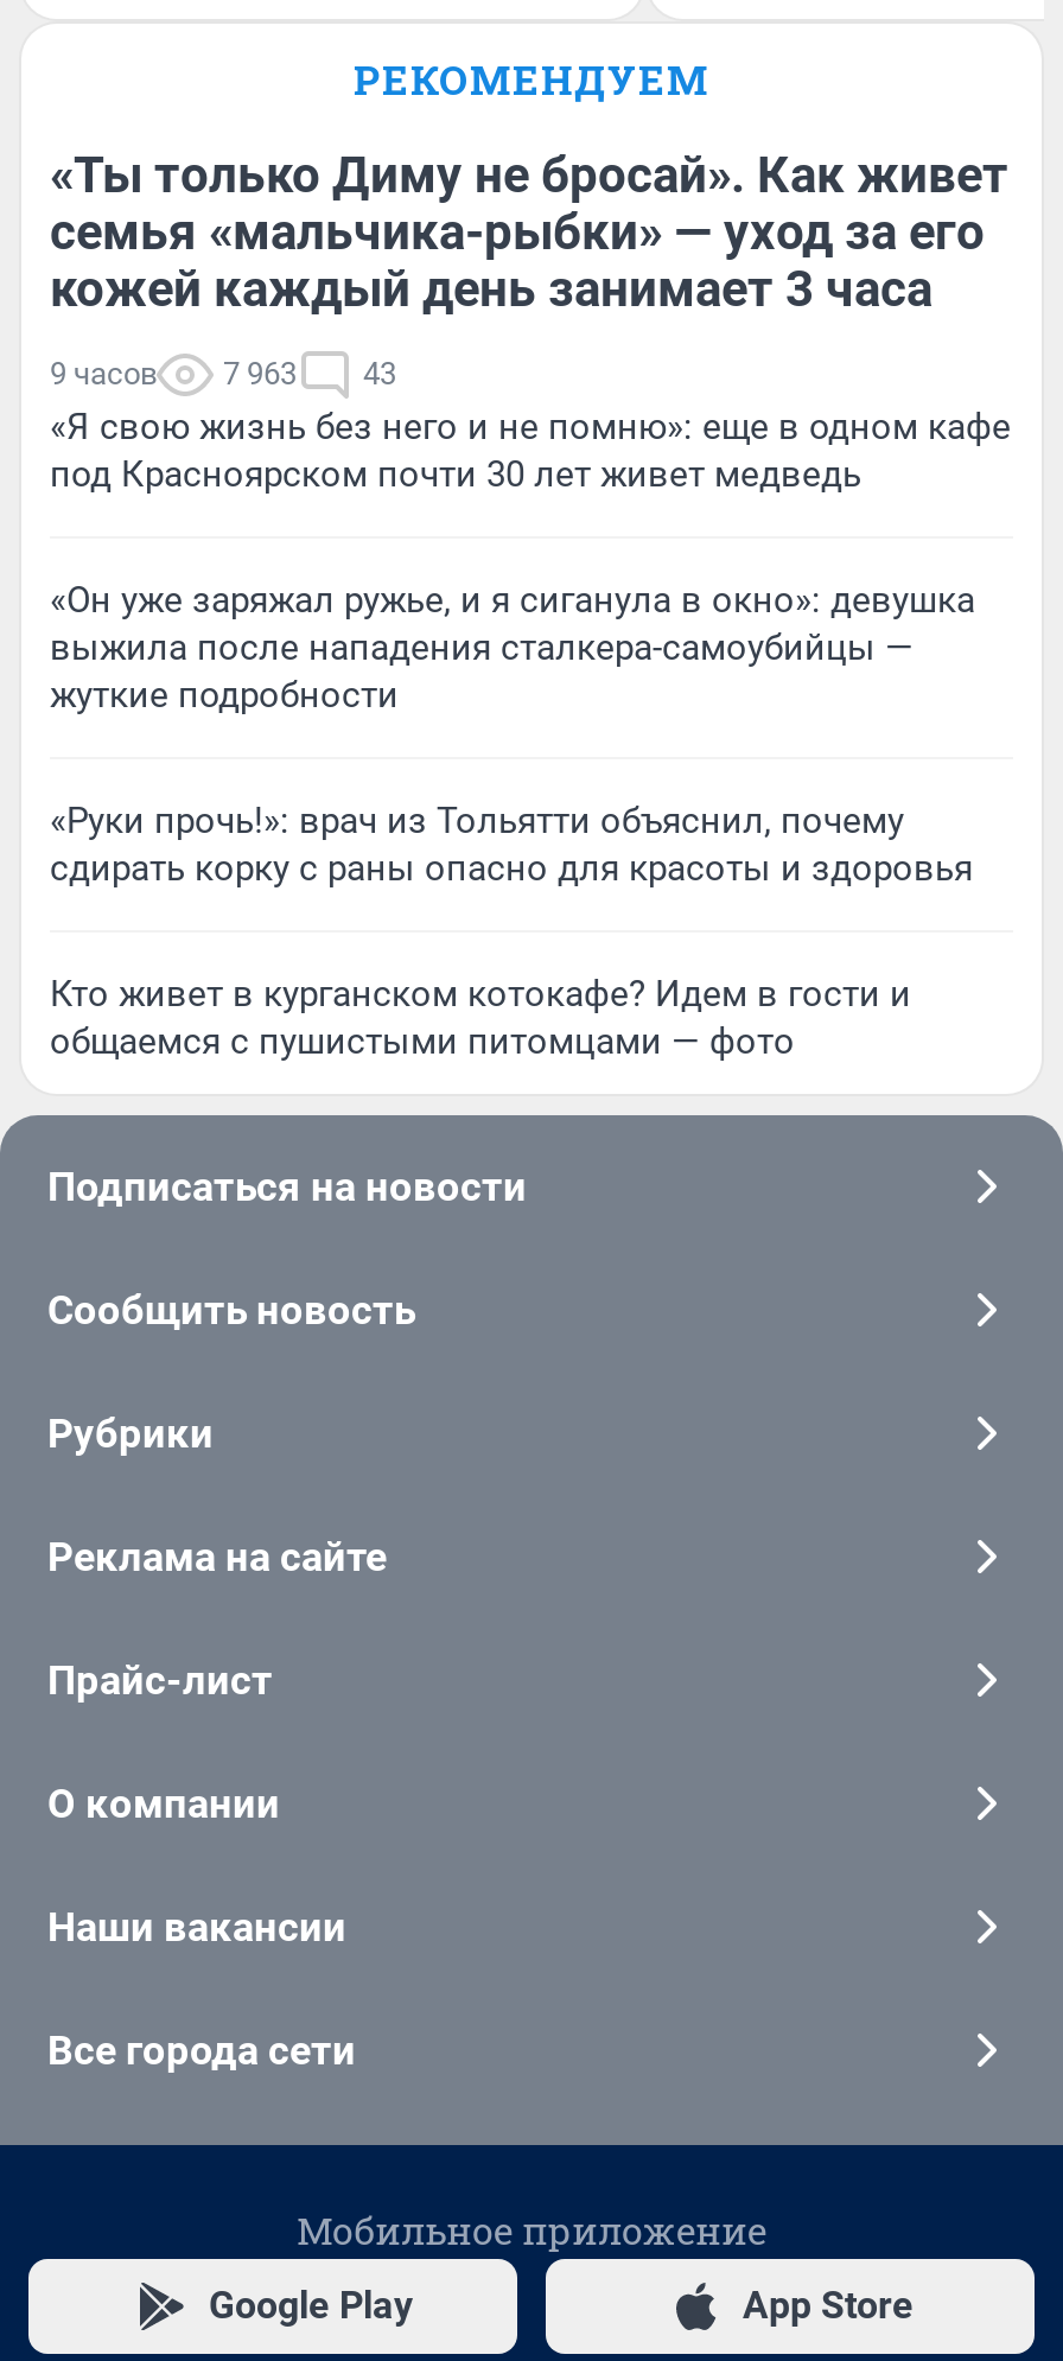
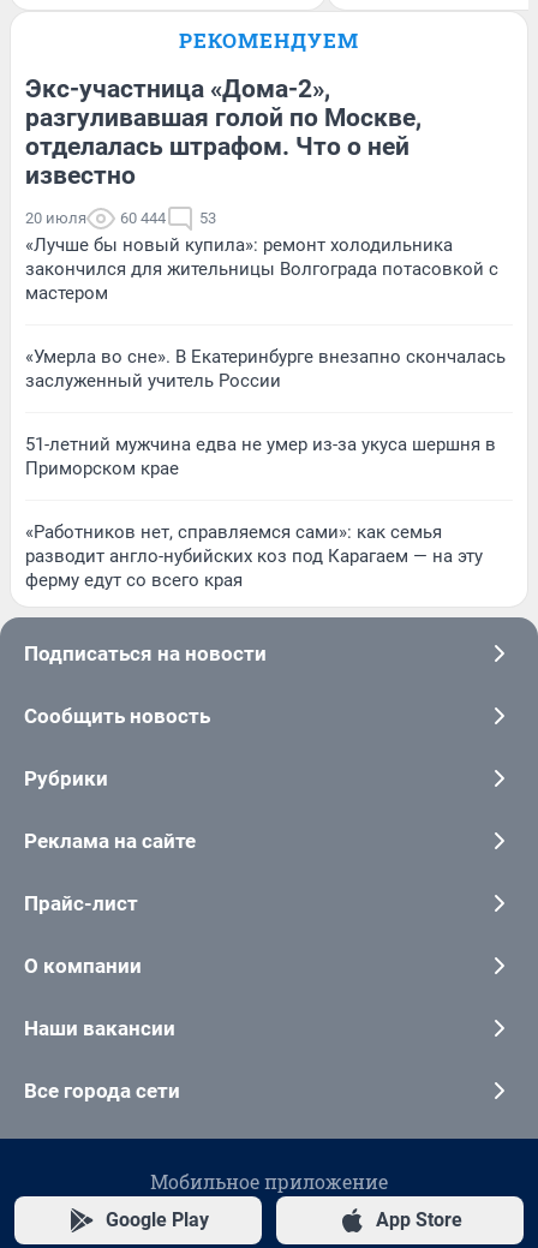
- «Ты только Диму не бросай». Как живет
- семья «мальчика-рыбки» — уход за его
- кожей каждый день занимает 3 часа
+ Экс-участница «Дома-2»,
+ разгуливавшая голой по Москве,
+ отделалась штрафом. Что о ней
+ известно

- 9 часов
- 7 963
- 43
- «Я свою жизнь без него и не помню»: еще в одном кафе
- под Красноярском почти 30 лет живет медведь
+ 20 июля
+ 60 444
+ 53
+ «Лучше бы новый купила»: ремонт холодильника
+ закончился для жительницы Волгограда потасовкой с
+ мастером

- «Он уже заряжал ружье, и я сиганула в окно»: девушка
- выжила после нападения сталкера-самоубийцы —
- жуткие подробности
+ «Умерла во сне». В Екатеринбурге внезапно скончалась
+ заслуженный учитель России

- «Руки прочь!»: врач из Тольятти объяснил, почему
- сдирать корку с раны опасно для красоты и здоровья
+ 51-летний мужчина едва не умер из-за укуса шершня в
+ Приморском крае

- Кто живет в курганском котокафе? Идем в гости и
- общаемся с пушистыми питомцами — фото
+ «Работников нет, справляемся сами»: как семья
+ разводит англо-нубийских коз под Карагаем — на эту
+ ферму едут со всего края
